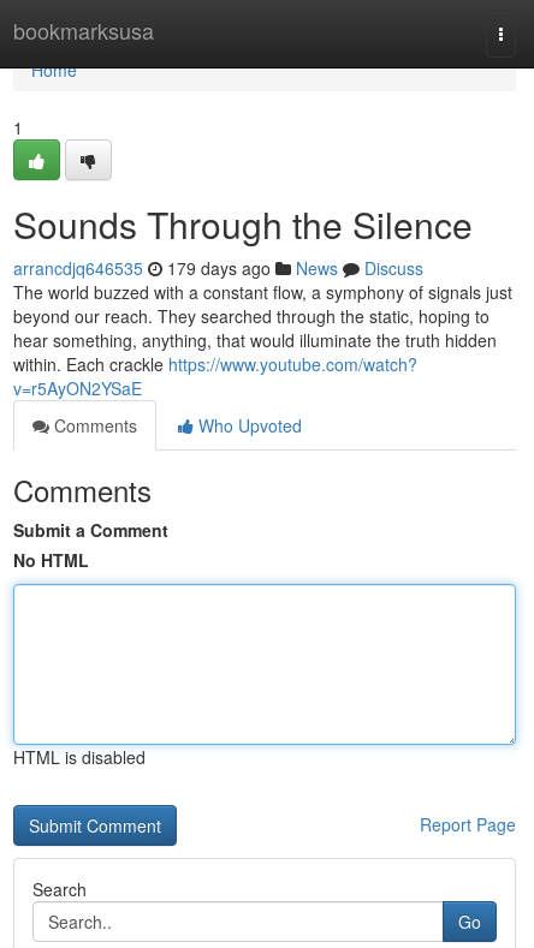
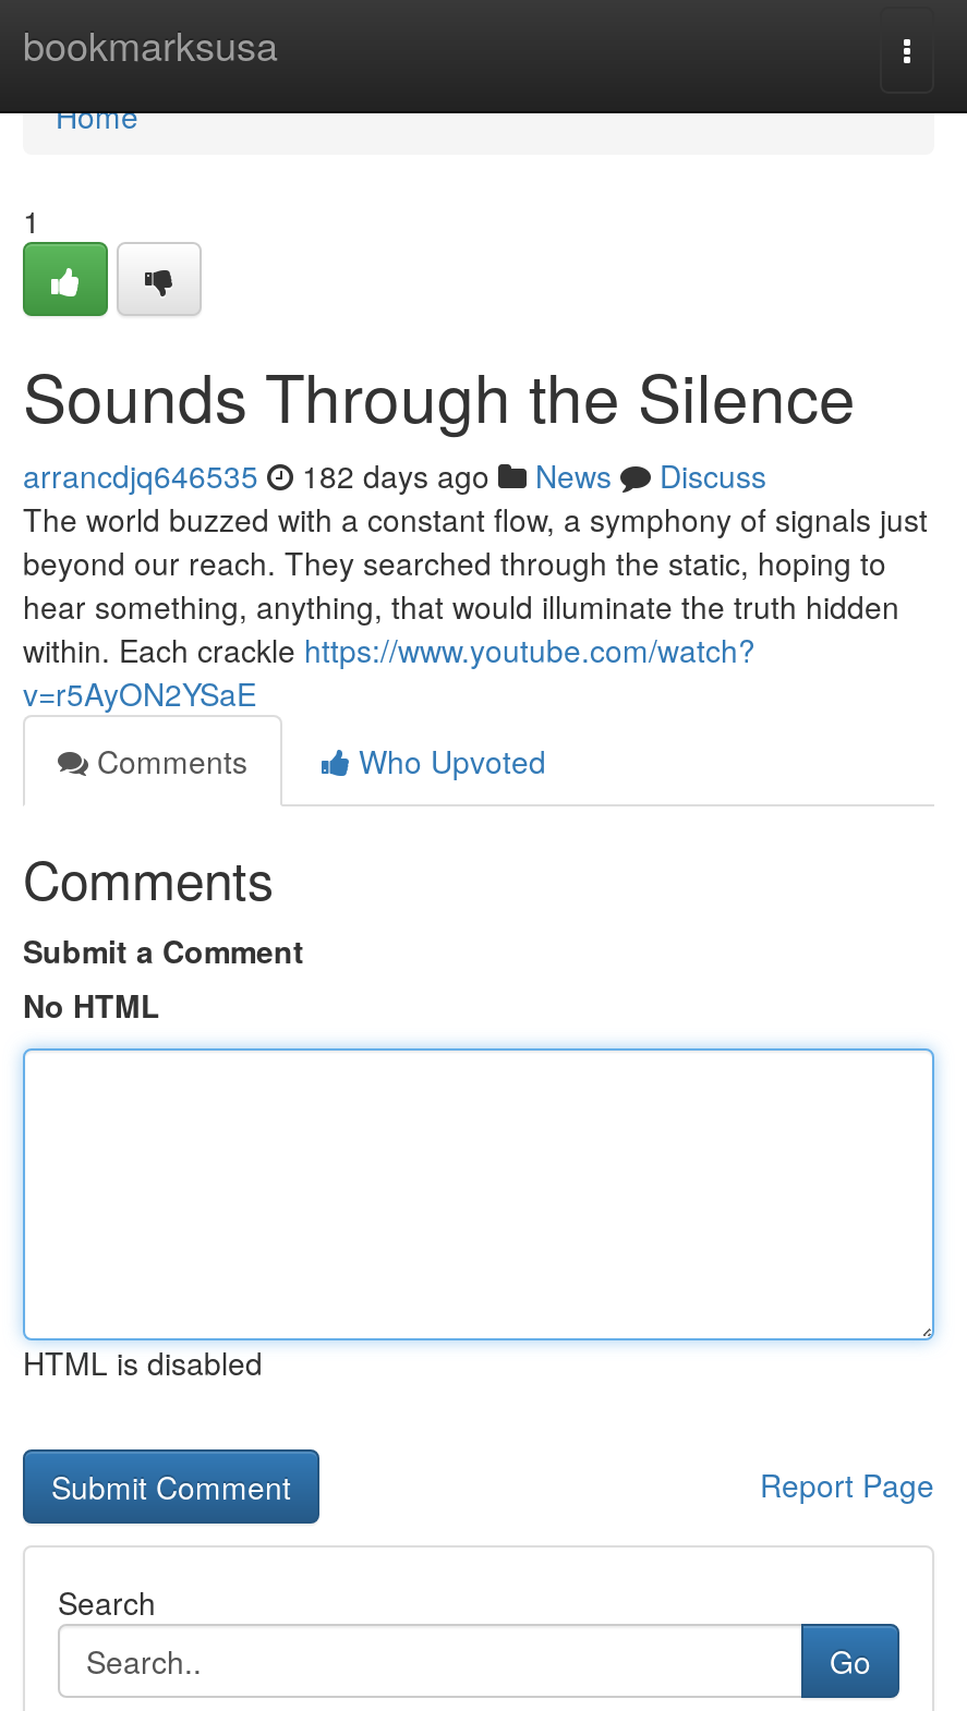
- arrancdjq646535 179 days ago News Discuss
+ arrancdjq646535 182 days ago News Discuss
